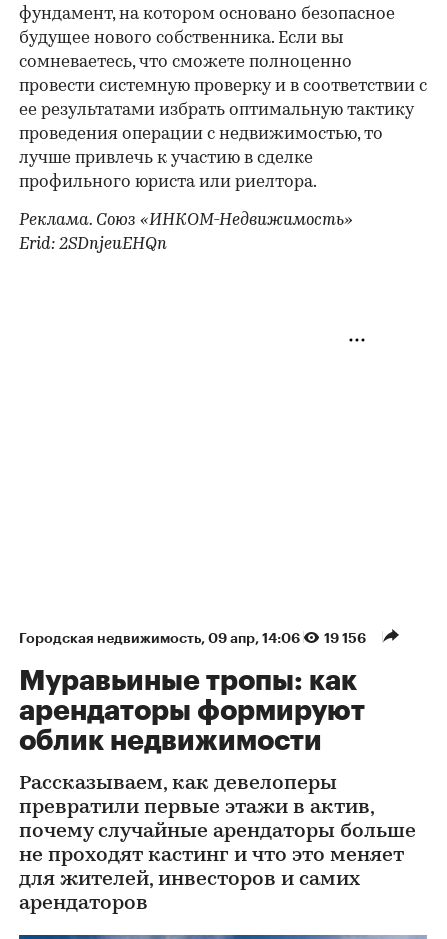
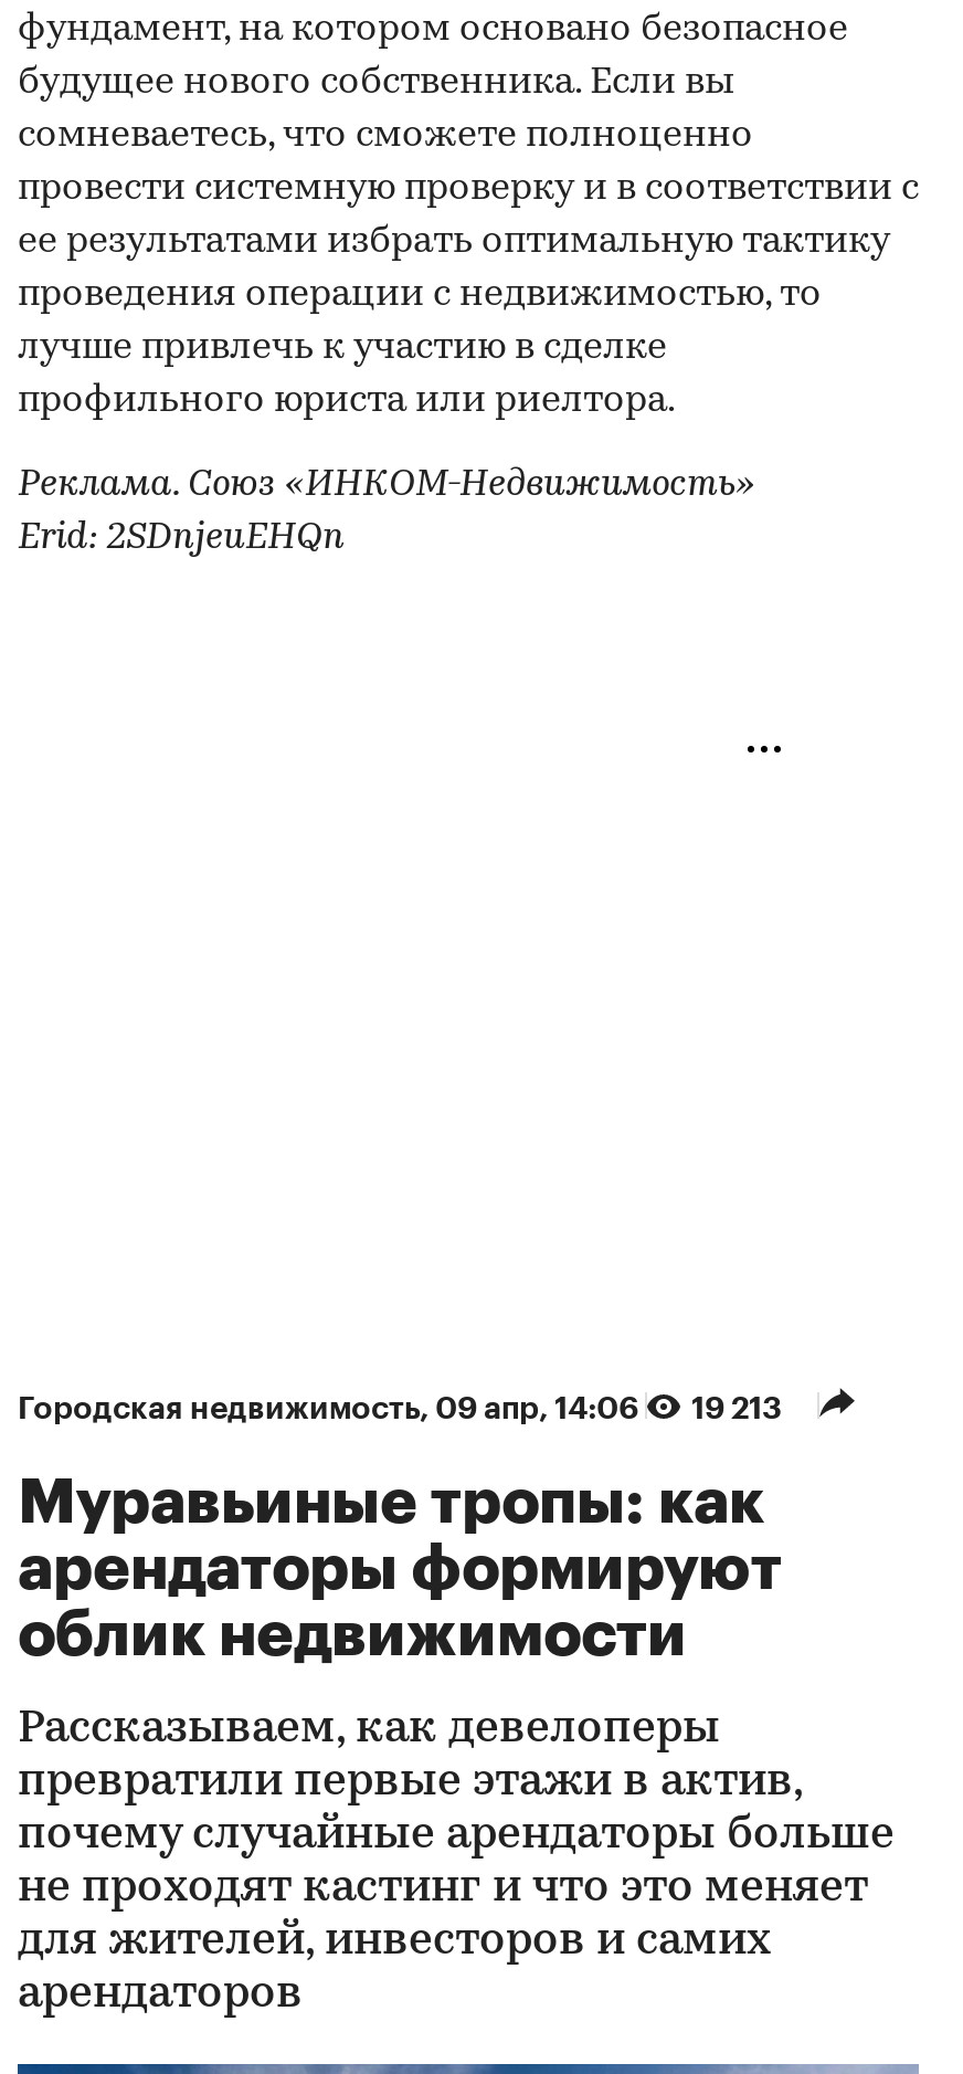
- Городская недвижимость, 09 апр, 14:06 19 156
+ Городская недвижимость, 09 апр, 14:06 19 213
